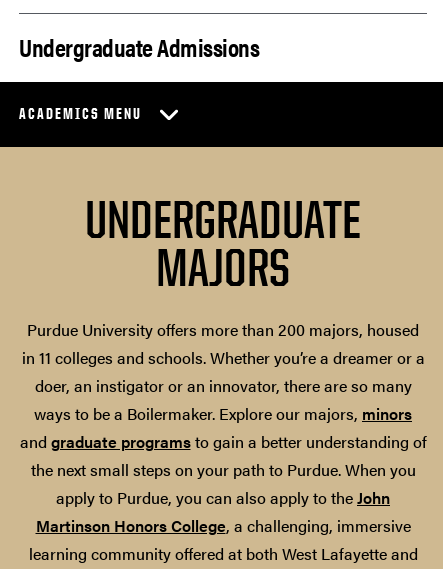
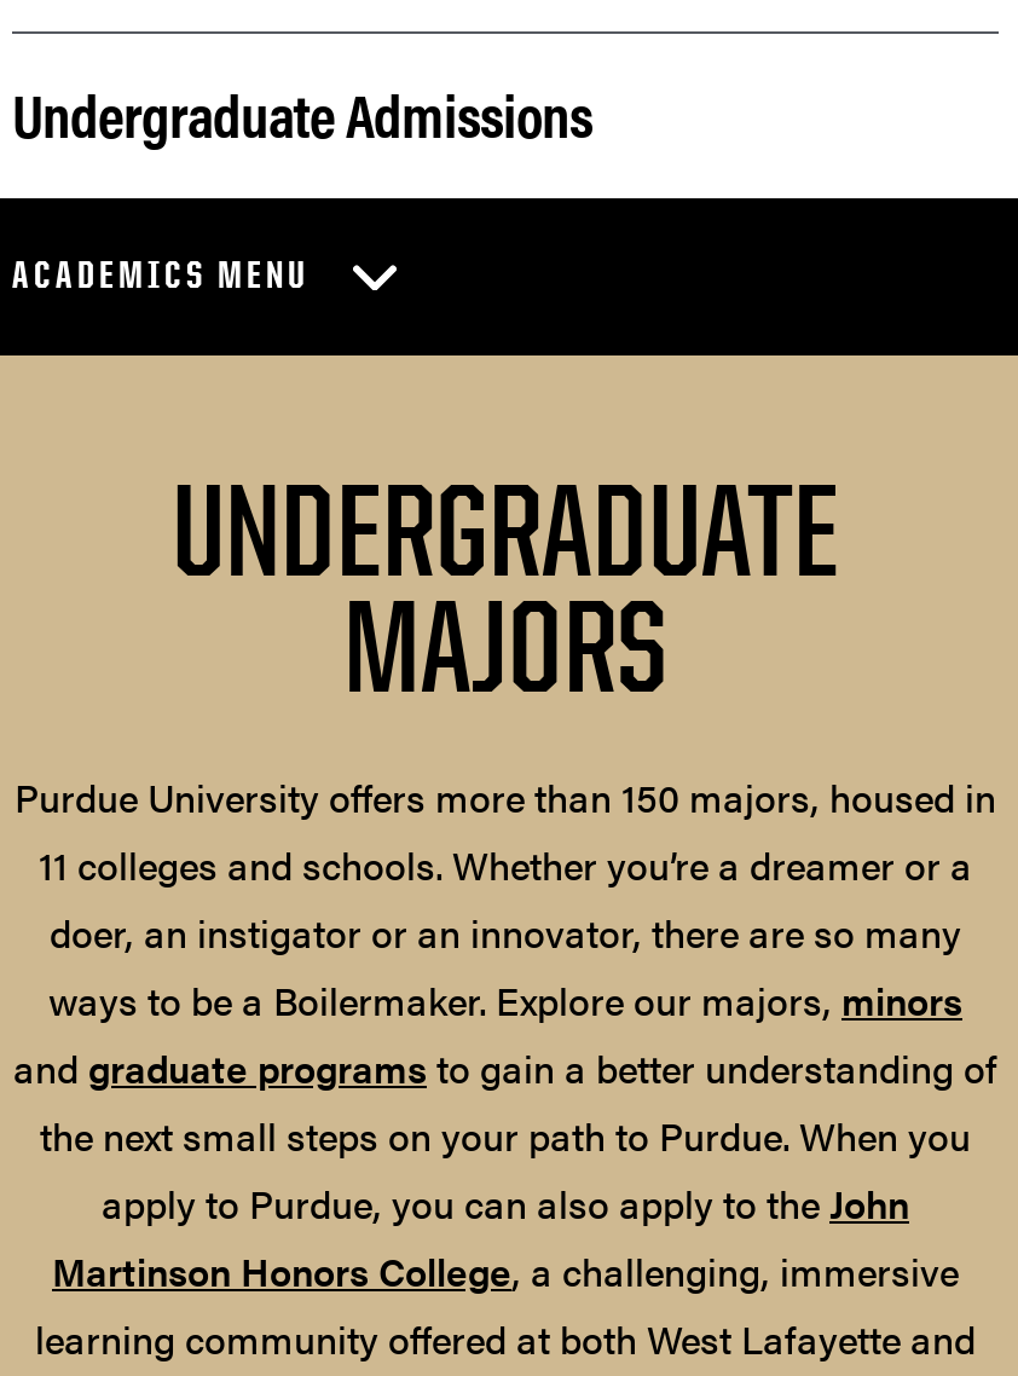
- Purdue University offers more than 200 majors, housed
- in 11 colleges and schools. Whether you’re a dreamer or a
+ Purdue University offers more than 150 majors, housed in
+ 11 colleges and schools. Whether you’re a dreamer or a
